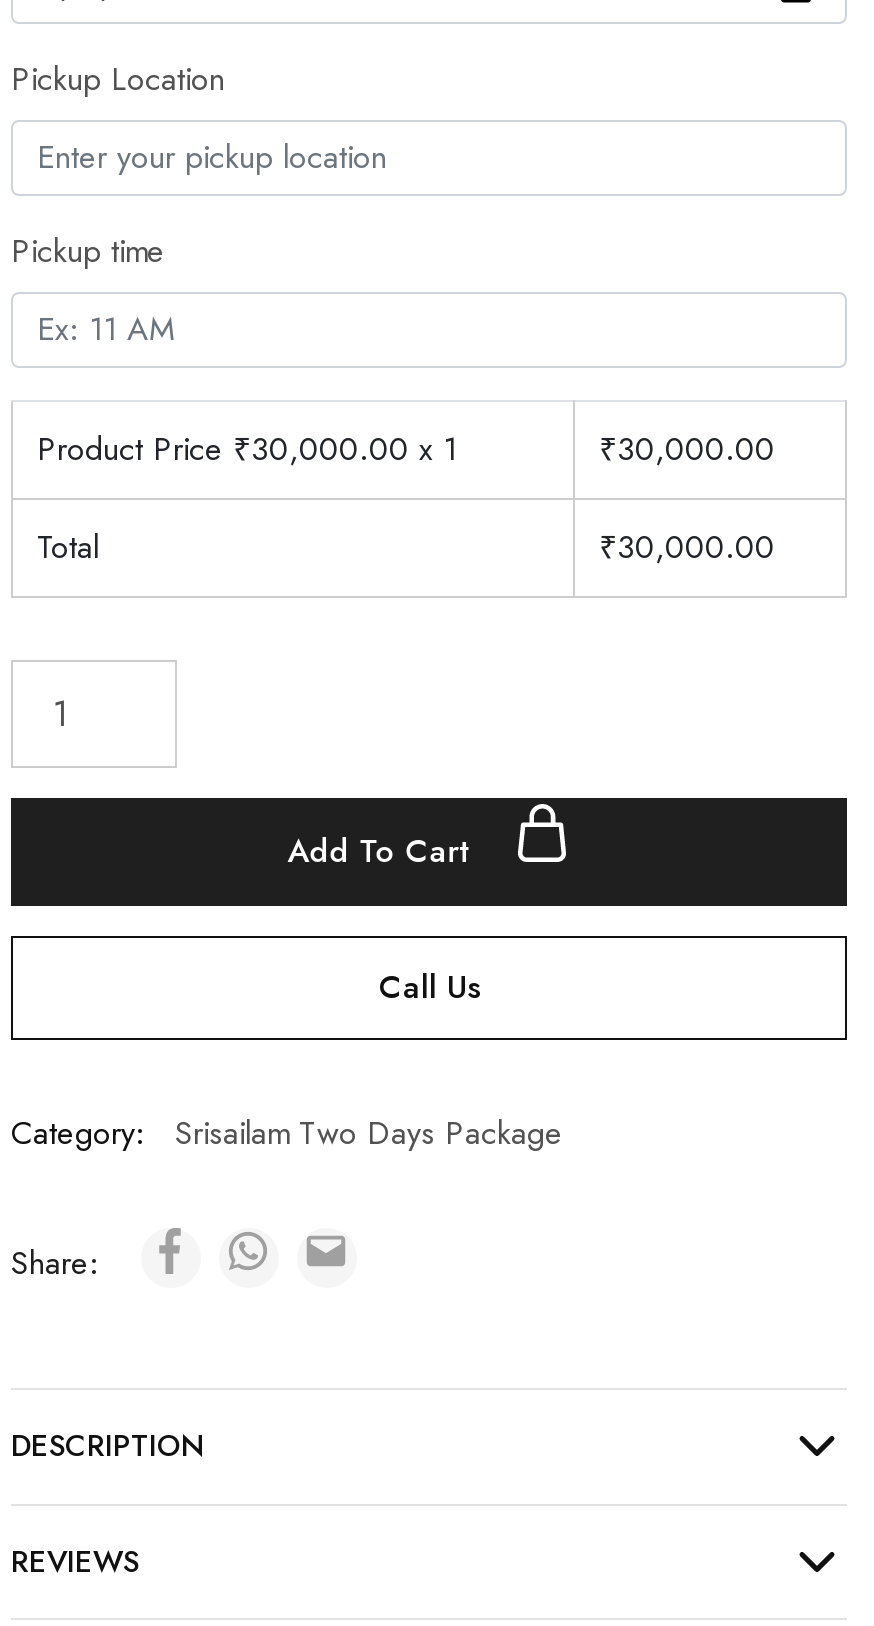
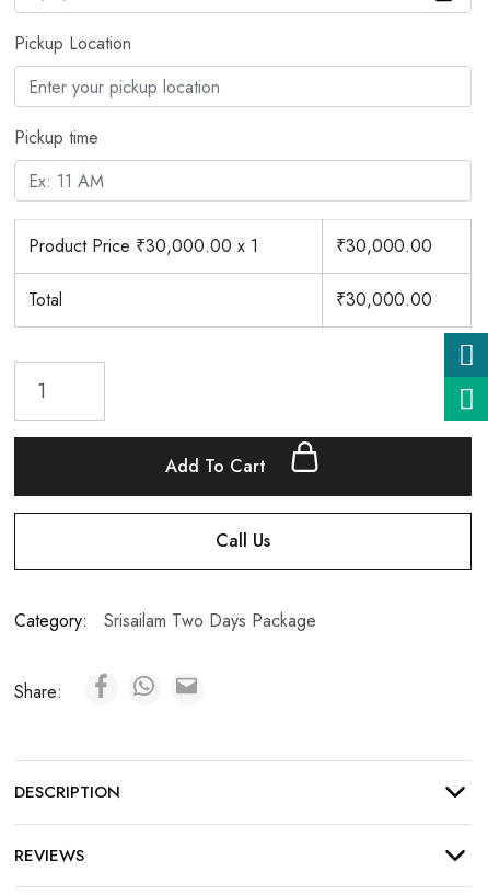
+ [image]
